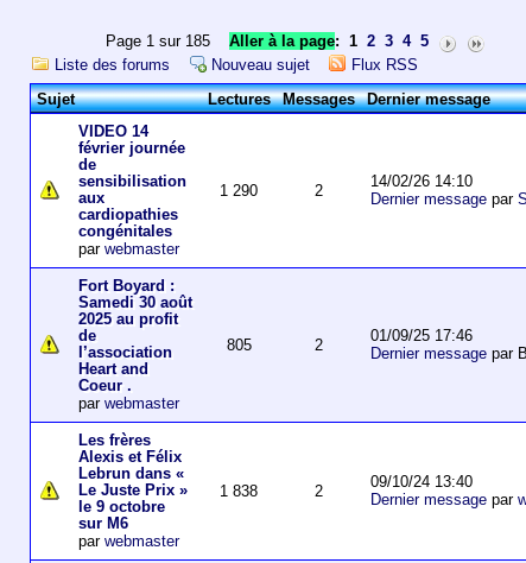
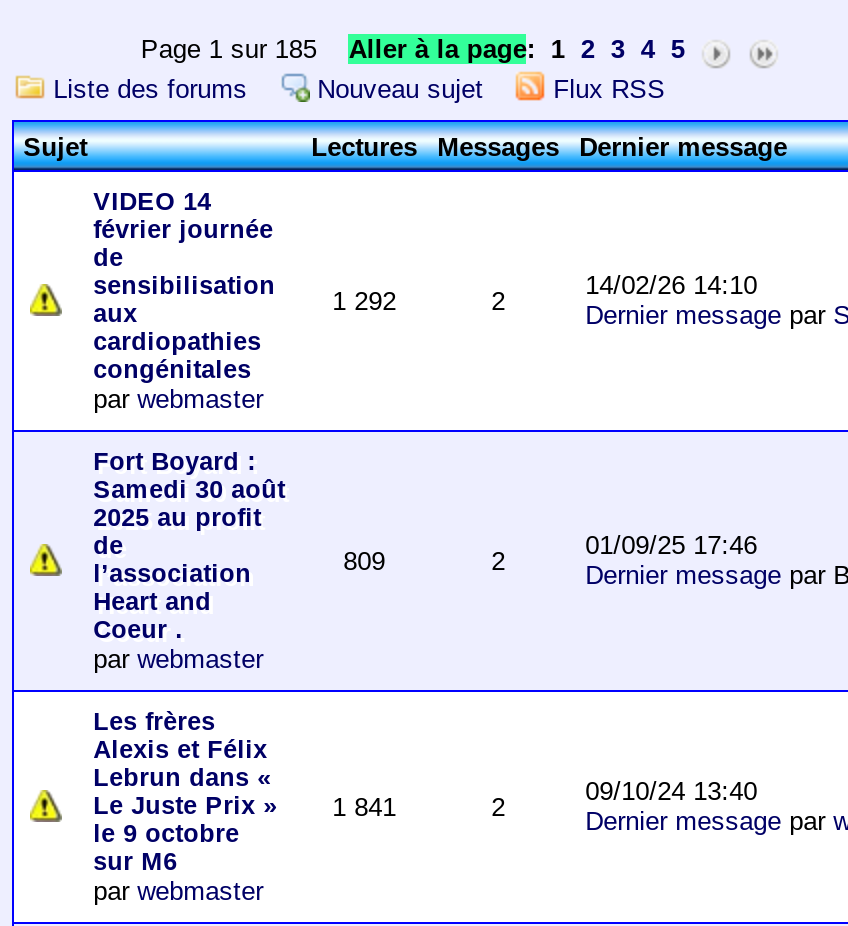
- 1 290
+ 1 292

- 805
+ 809

- Le Juste Prix » 1 838
+ Le Juste Prix » 1 841
